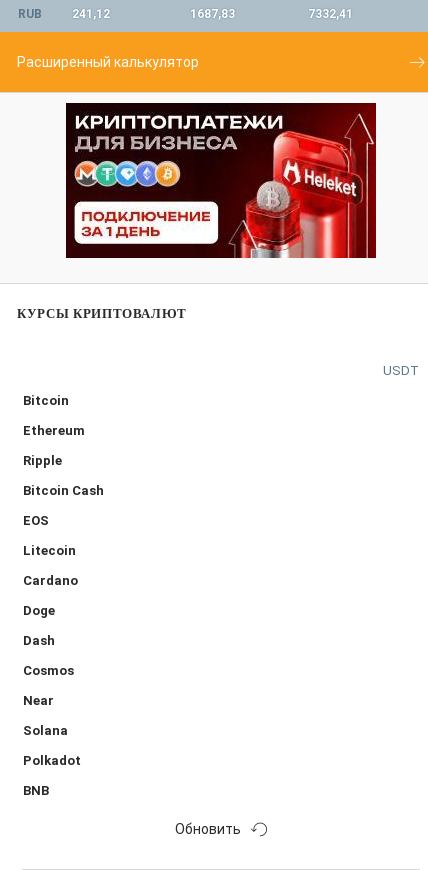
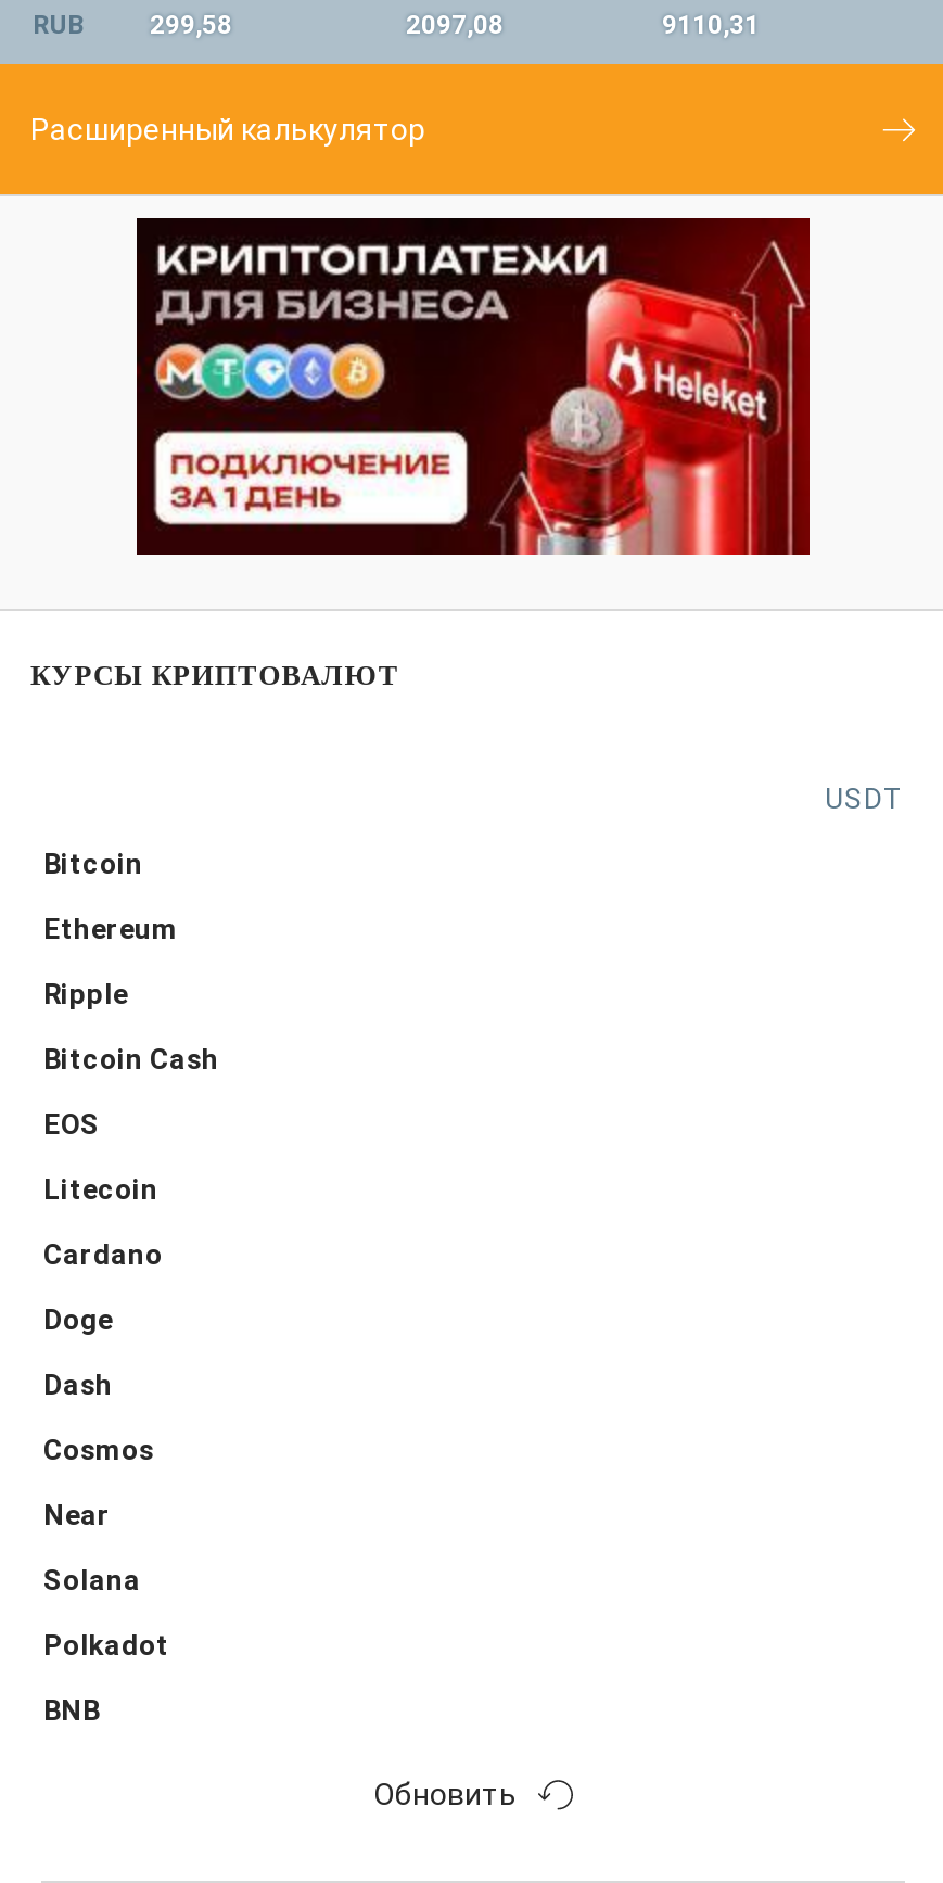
- 241,12
+ 299,58

- 1687,83
+ 2097,08

- 7332,41
+ 9110,31
